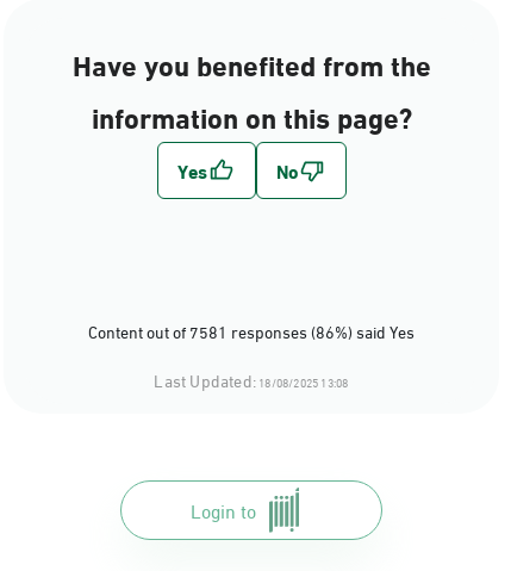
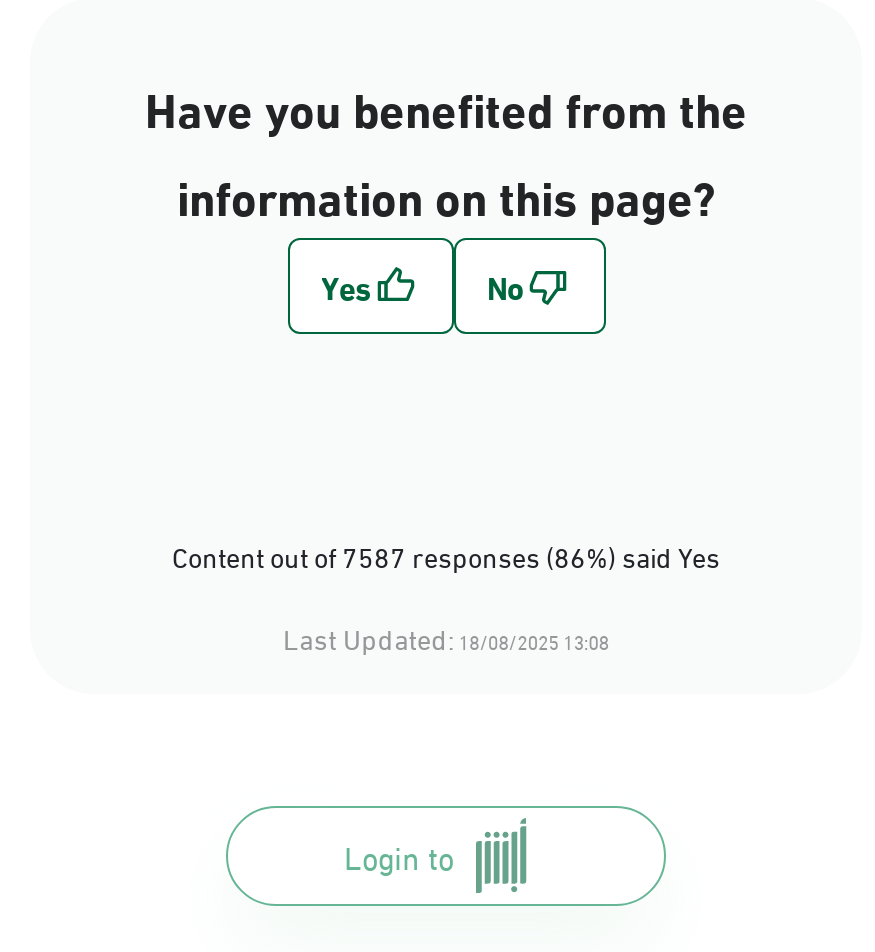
- Content out of 7581 responses (86%) said Yes
+ Content out of 7587 responses (86%) said Yes
